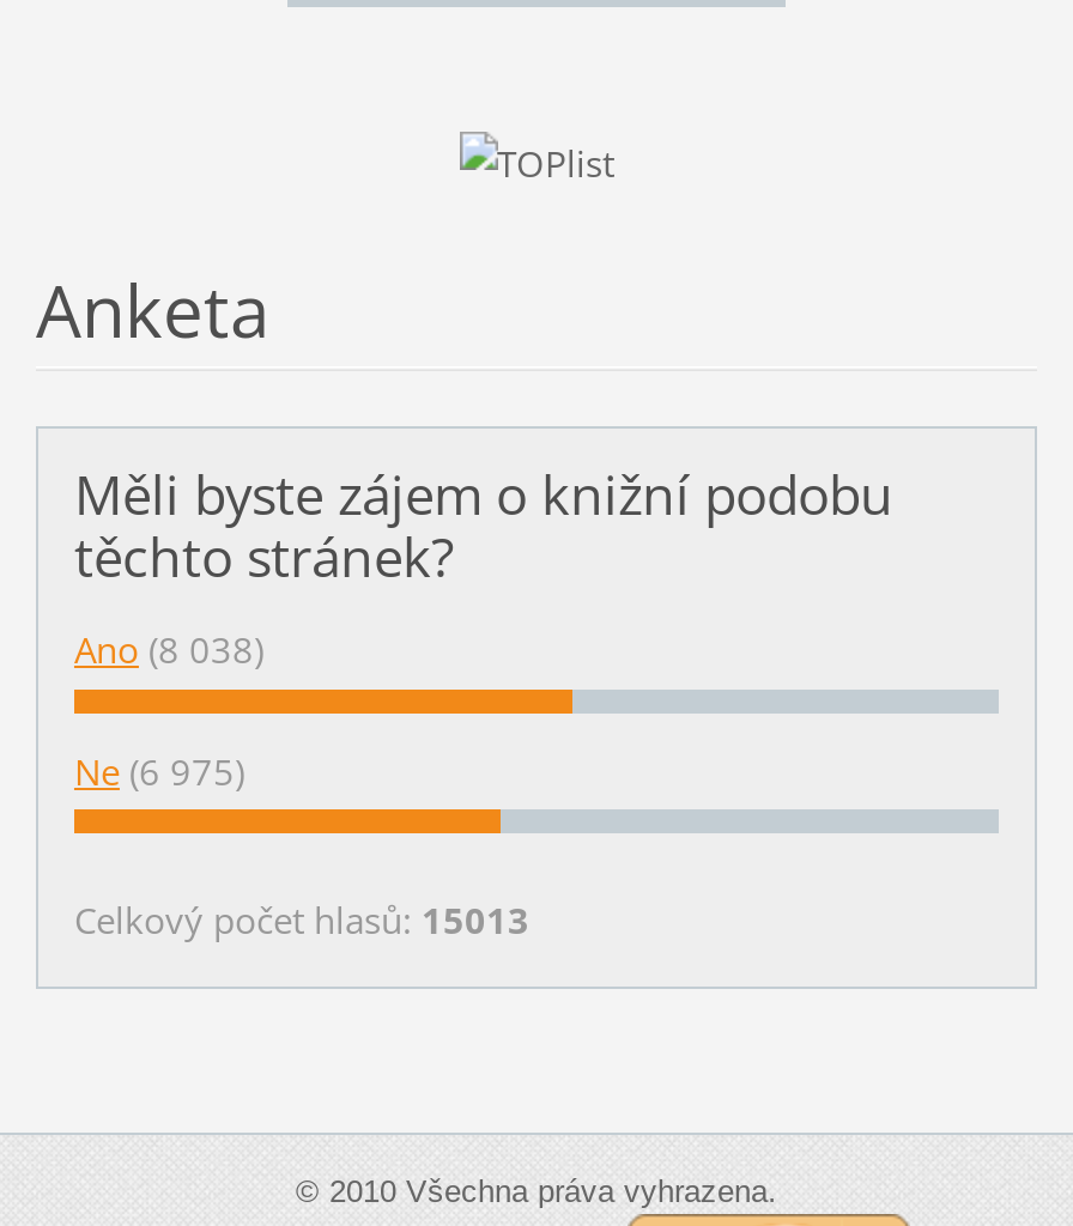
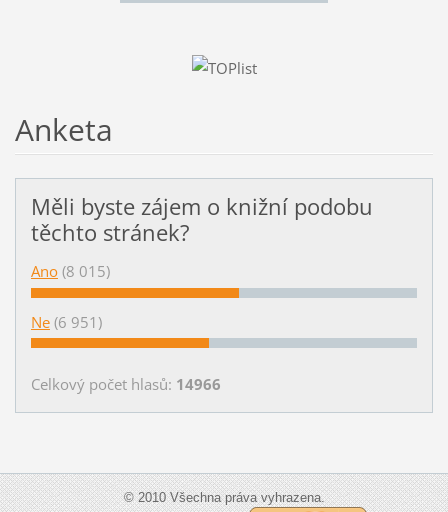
- Ano (8 038)
+ Ano (8 015)

- Ne (6 975)
+ Ne (6 951)

- Celkový počet hlasů: 15013
+ Celkový počet hlasů: 14966
